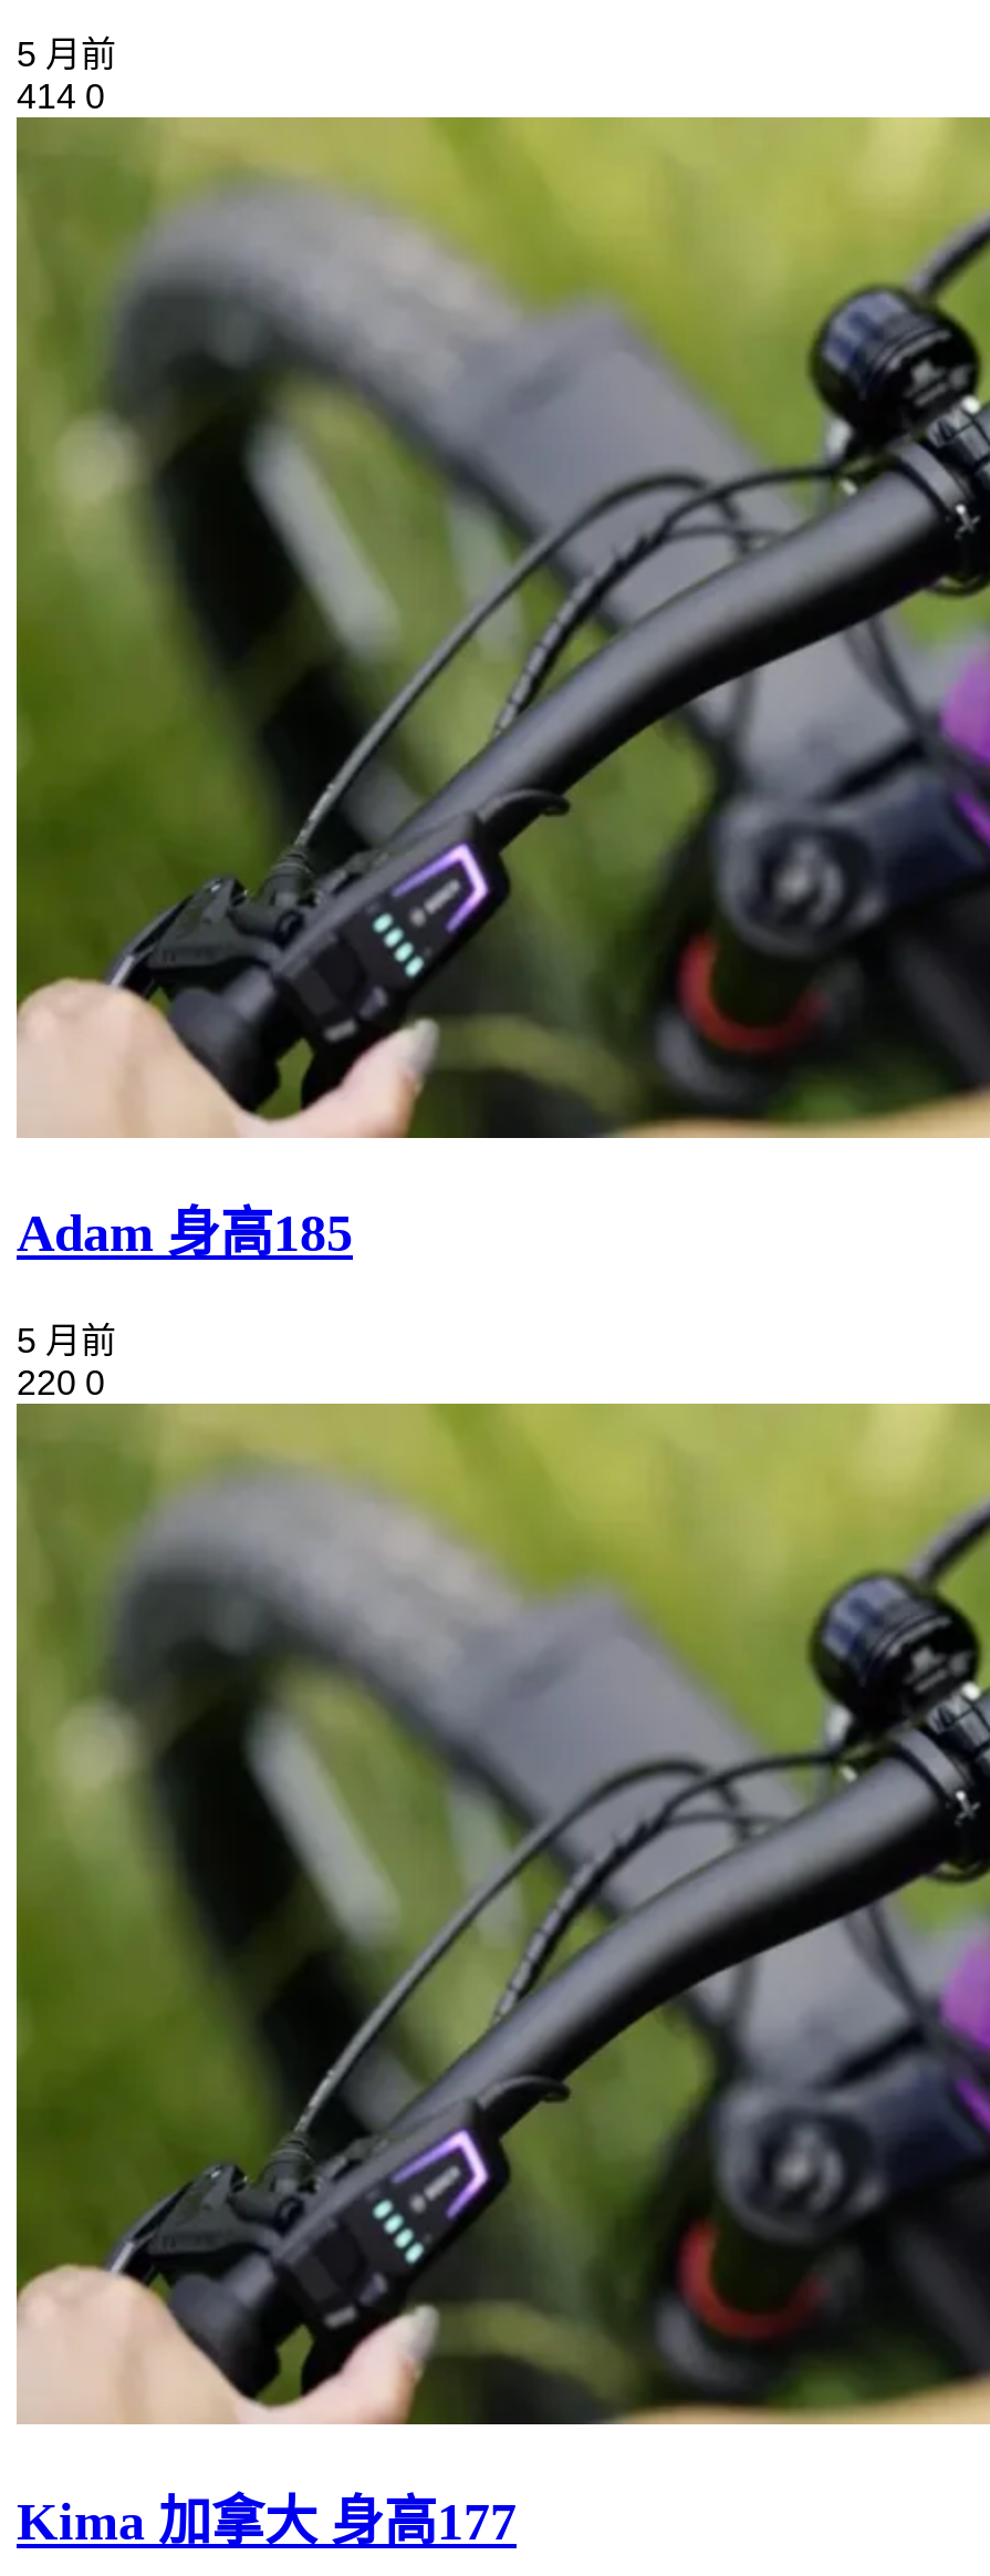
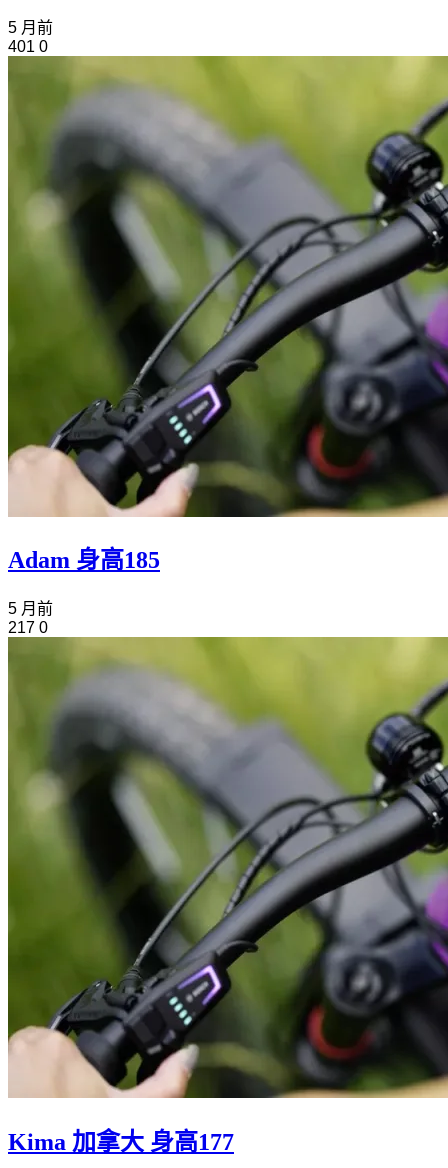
- 414 0
+ 401 0

- 220 0
+ 217 0
